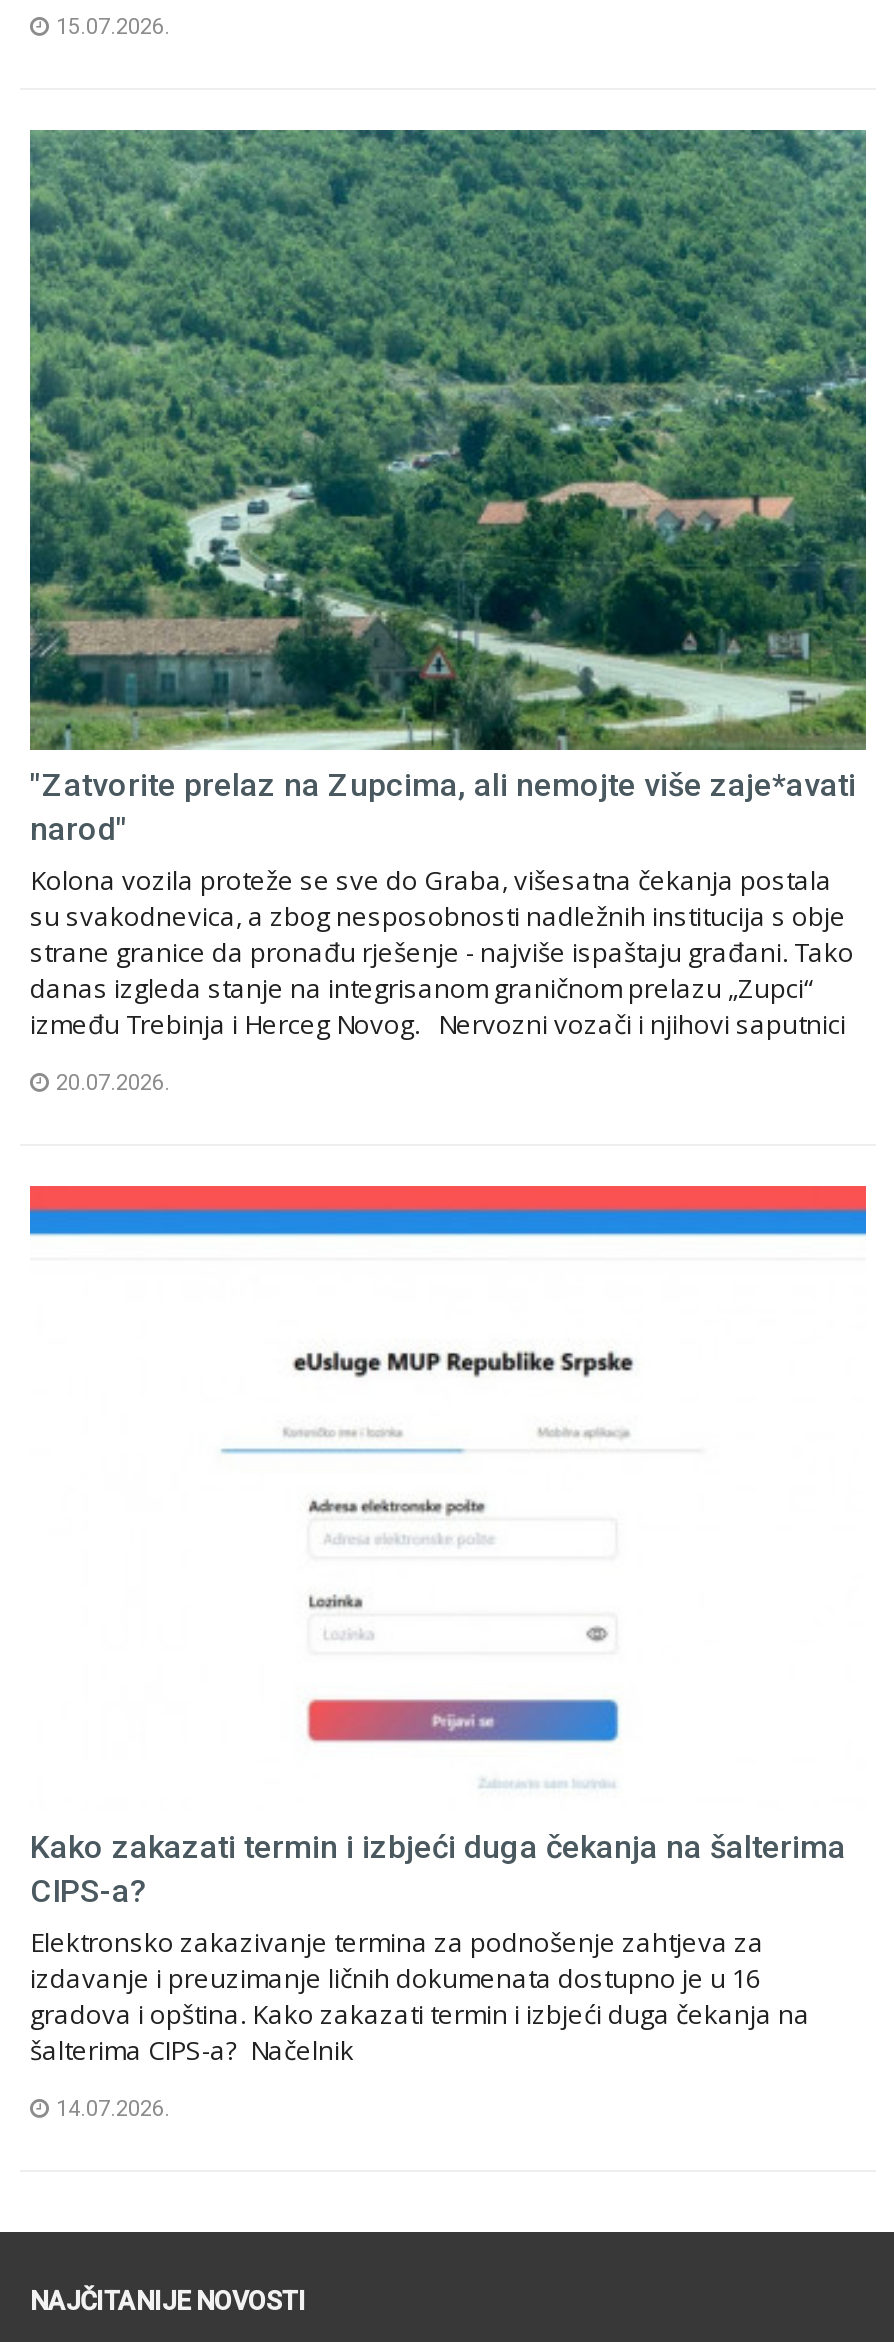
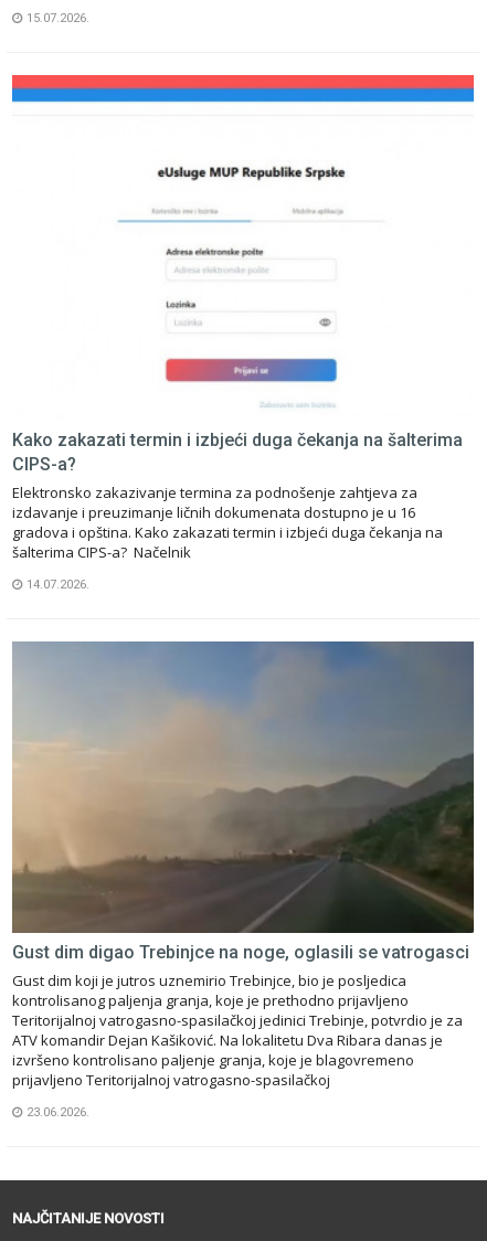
- [image]
- "Zatvorite prelaz na Zupcima, ali nemojte više zaje*avati
- narod"
- Kolona vozila proteže se sve do Graba, višesatna čekanja postala
- su svakodnevica, a zbog nesposobnosti nadležnih institucija s obje
- strane granice da pronađu rješenje - najviše ispaštaju građani. Tako
- danas izgleda stanje na integrisanom graničnom prelazu „Zupci“
- između Trebinja i Herceg Novog. Nervozni vozači i njihovi saputnici
- 20.07.2026.

moved up: Kako zakazati termin i izbjeći duga čekanja na šalterima | CIPS-a? | Elektronsko zakazivanje termina za podnošenje zahtjeva za | izdavanje i preuzimanje ličnih dokumenata dostupno je u 16 | gradova i opština. Kako zakazati termin i izbjeći duga čekanja na | šalterima CIPS-a? Načelnik | 14.07.2026.

+ [image]
+ Gust dim digao Trebinjce na noge, oglasili se vatrogasci
+ Gust dim koji je jutros uznemirio Trebinjce, bio je posljedica
+ kontrolisanog paljenja granja, koje je prethodno prijavljeno
+ Teritorijalnoj vatrogasno-spasilačkoj jedinici Trebinje, potvrdio je za
+ ATV komandir Dejan Kašiković. Na lokalitetu Dva Ribara danas je
+ izvršeno kontrolisano paljenje granja, koje je blagovremeno
+ prijavljeno Teritorijalnoj vatrogasno-spasilačkoj
+ 23.06.2026.
